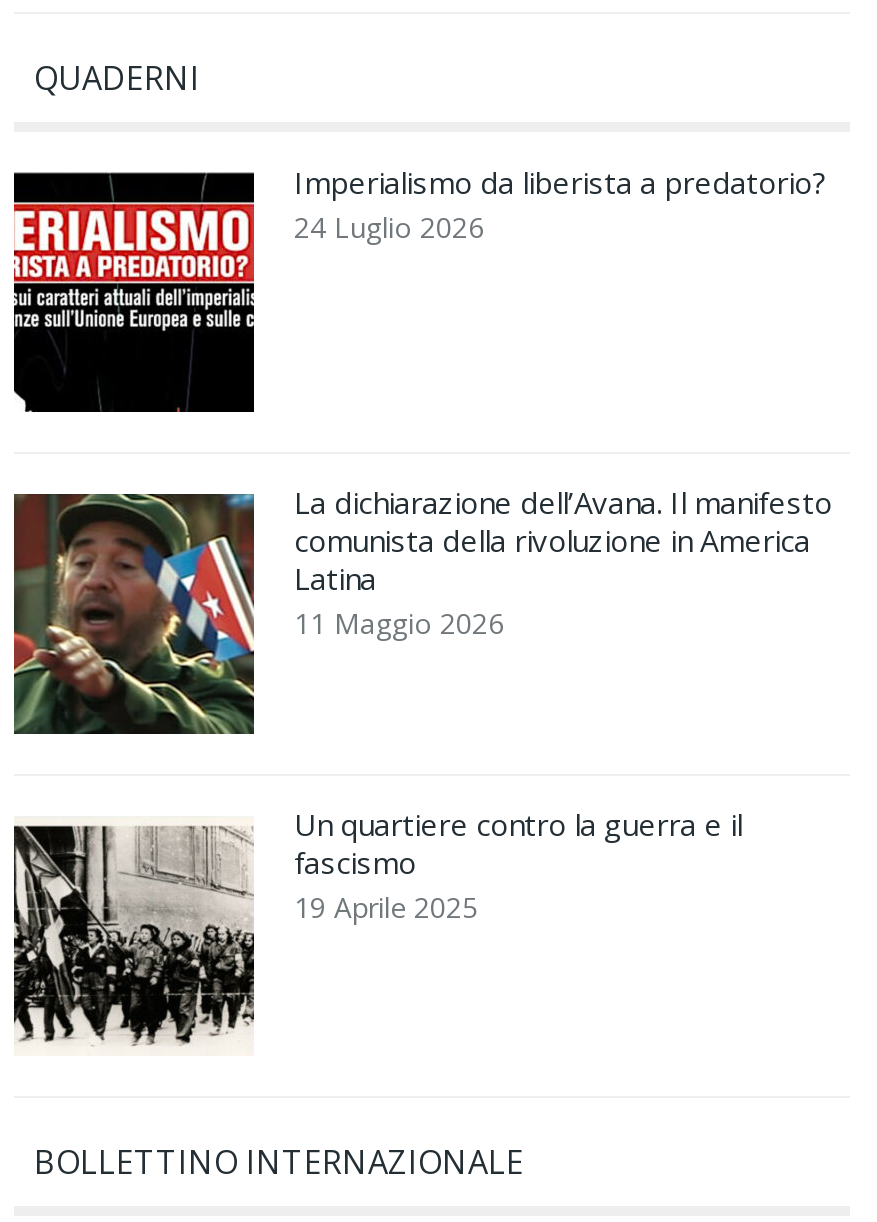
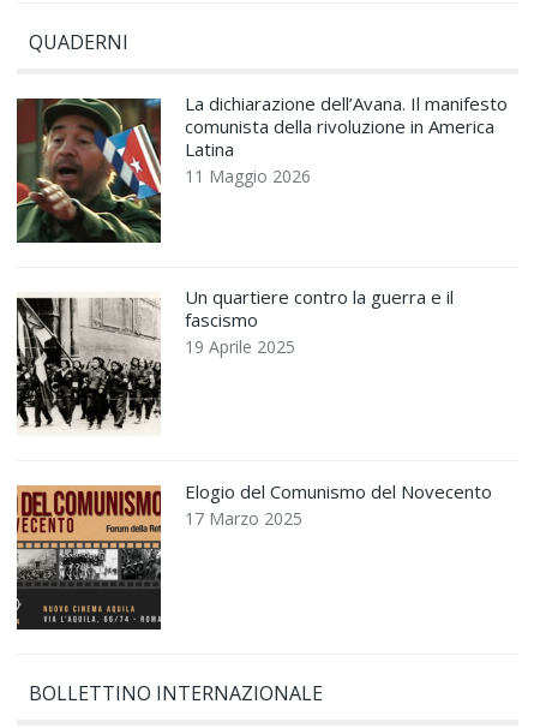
- [image]
- Imperialismo da liberista a predatorio?
- 24 Luglio 2026

moved up: [image] | La dichiarazione dell’Avana. Il manifesto | comunista della rivoluzione in America | Latina | 11 Maggio 2026 | Un quartiere contro la guerra e il | fascismo | 19 Aprile 2025

moved up: [image]

+ [image]
+ Elogio del Comunismo del Novecento
+ 17 Marzo 2025
